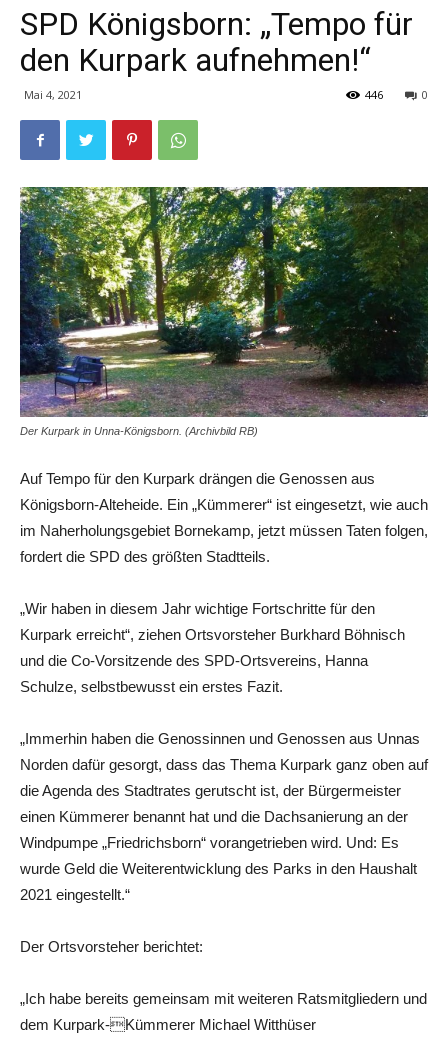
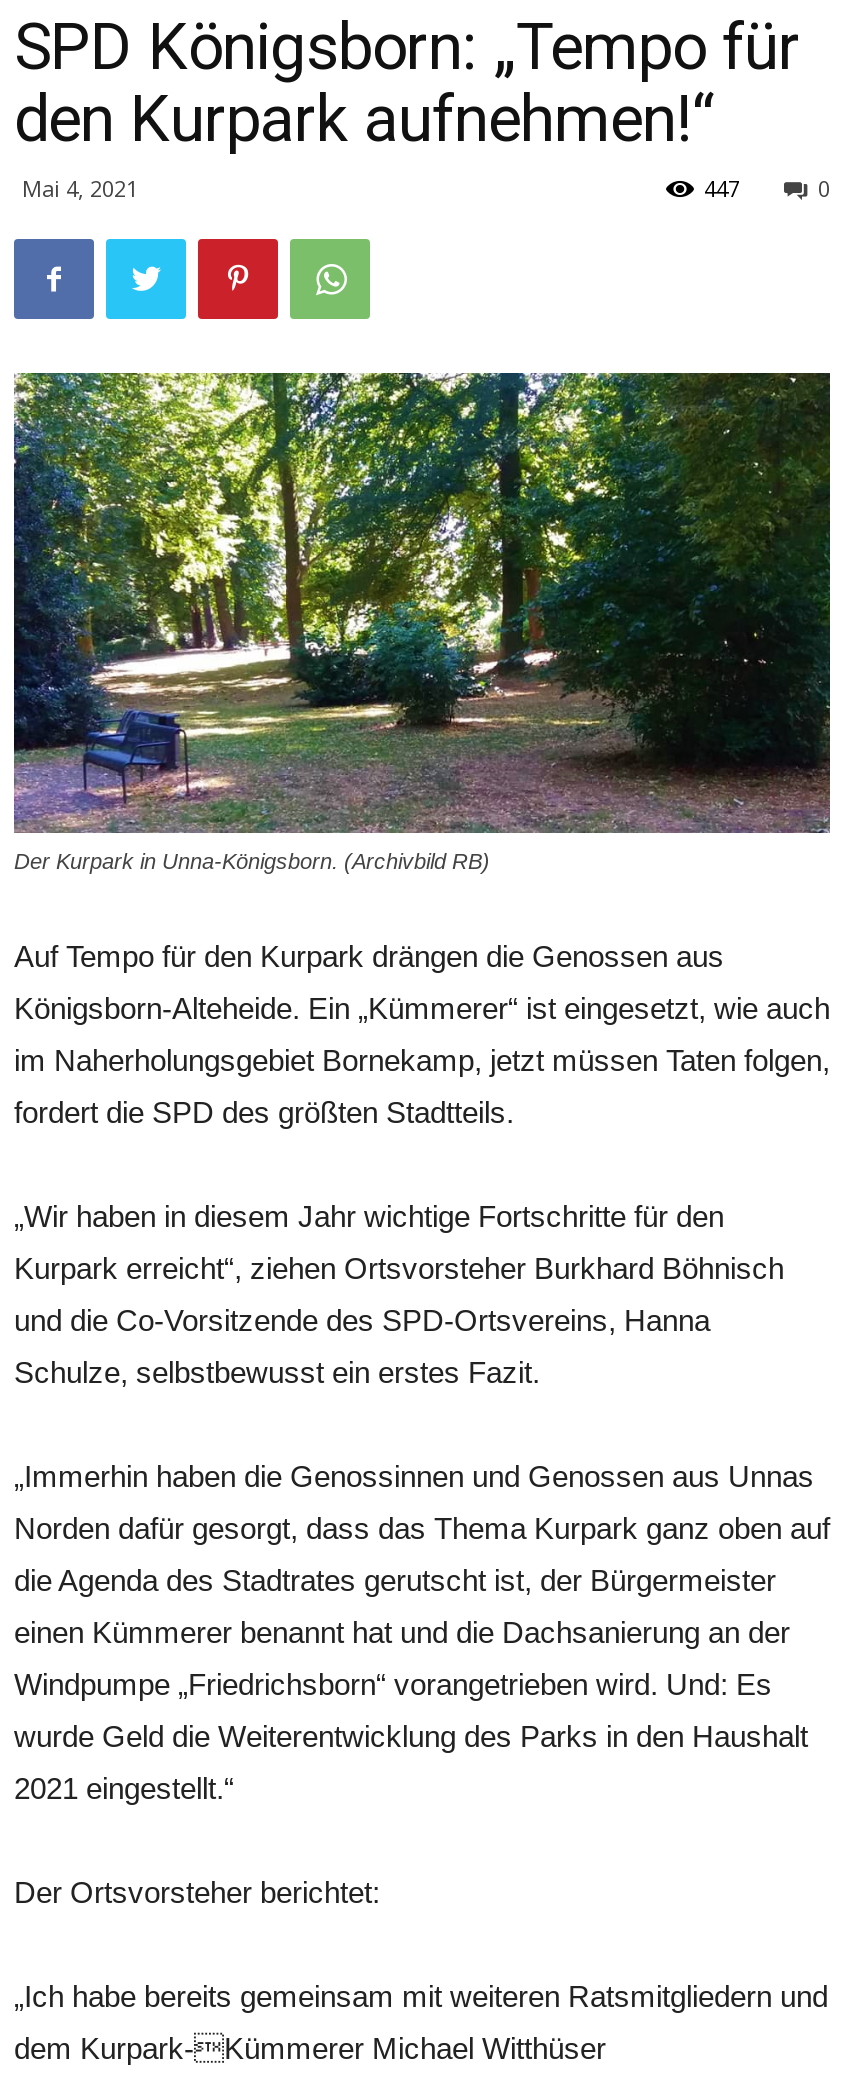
- 446
+ 447
